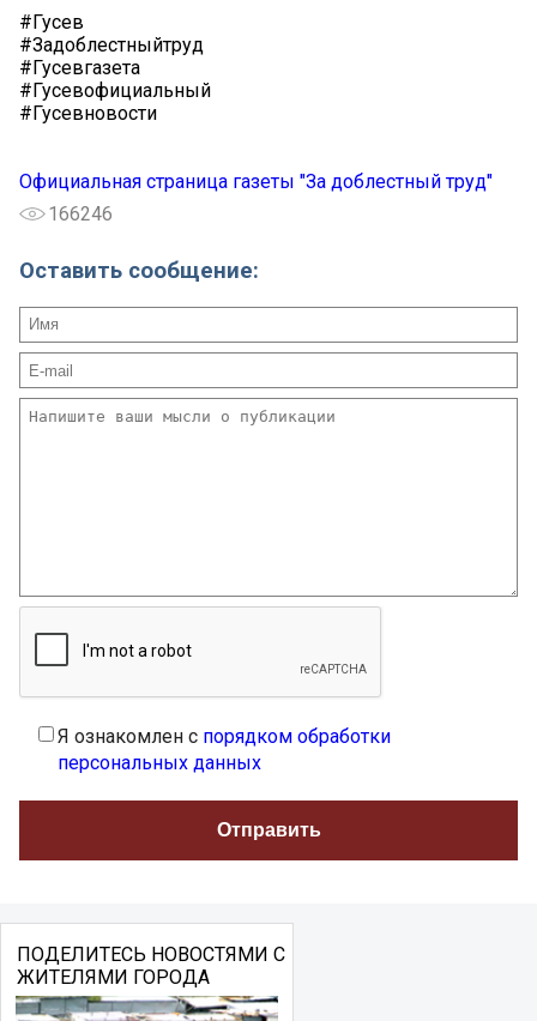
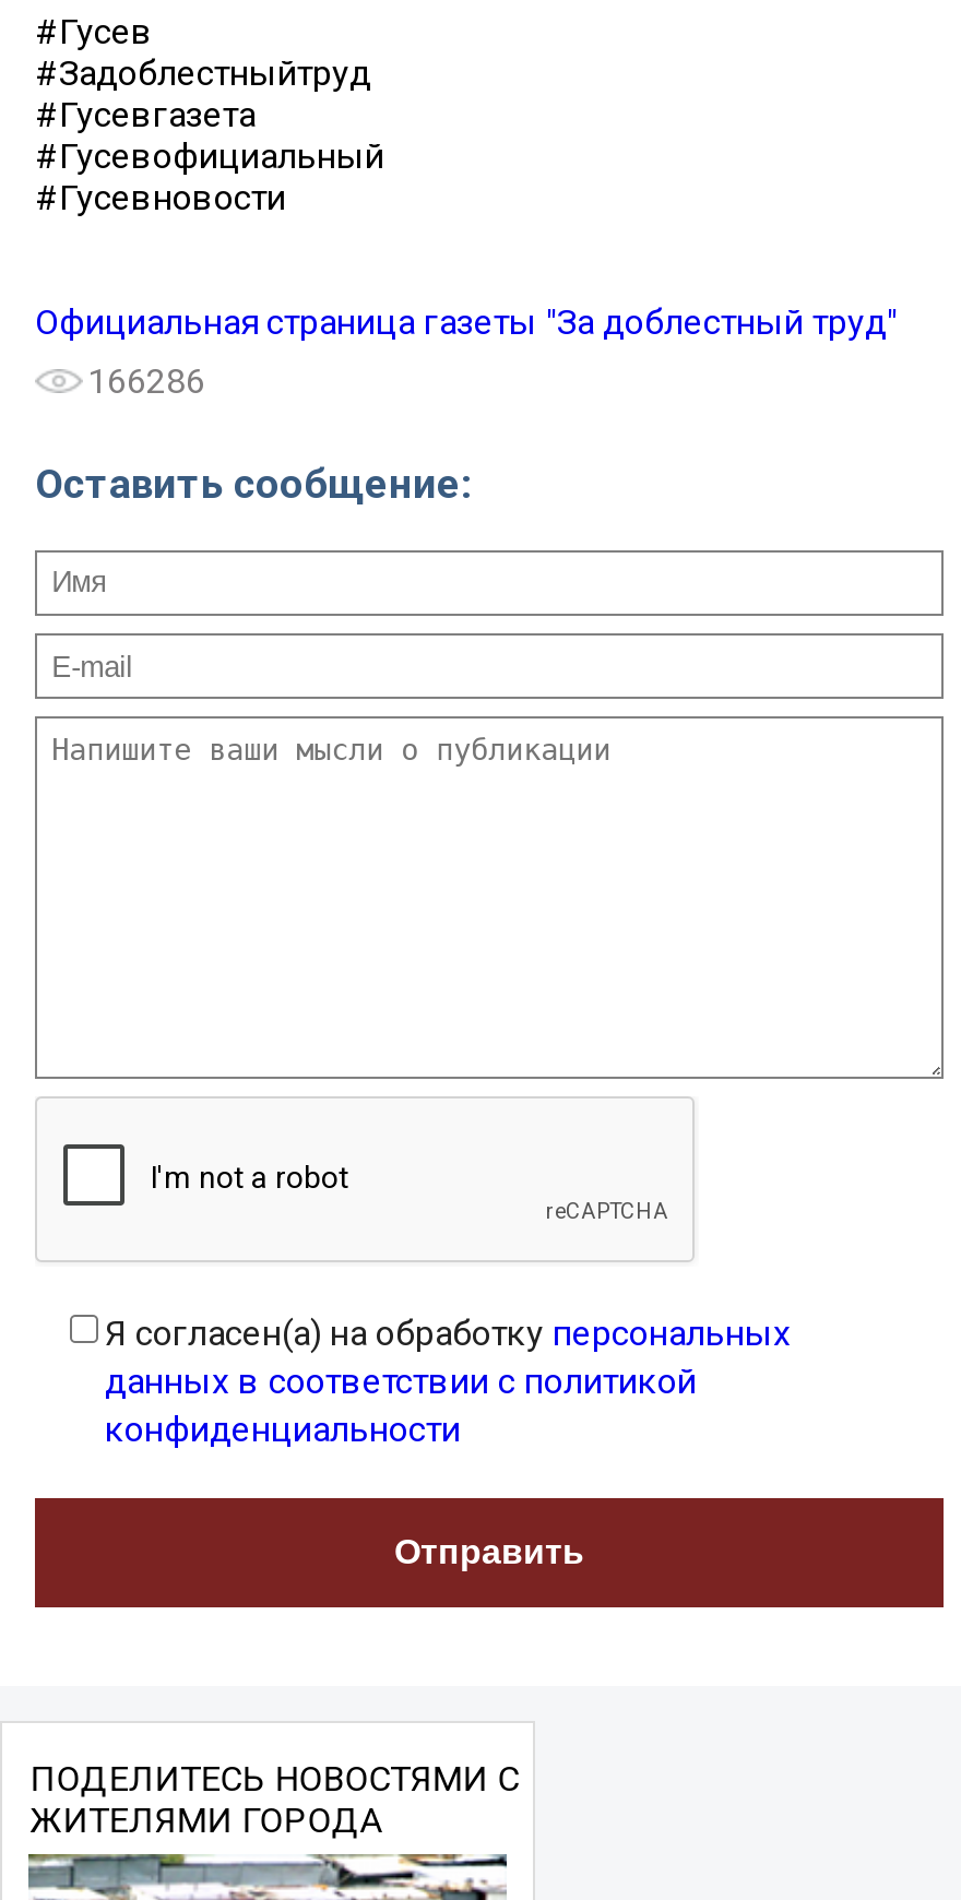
- 166246
+ 166286

- Я ознакомлен с порядком обработки
- персональных данных
+ Я согласен(а) на обработку персональных
+ данных в соответствии с политикой
+ конфиденциальности
